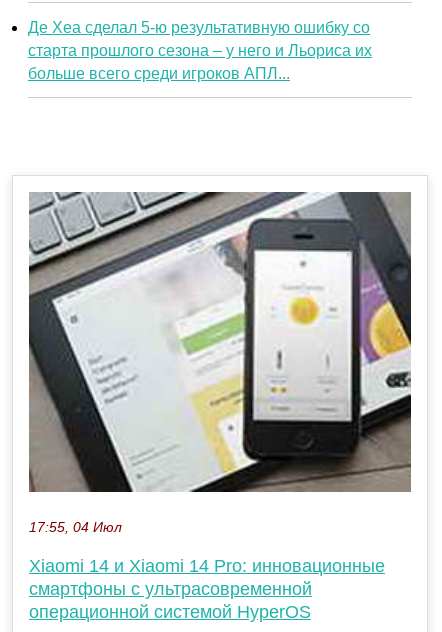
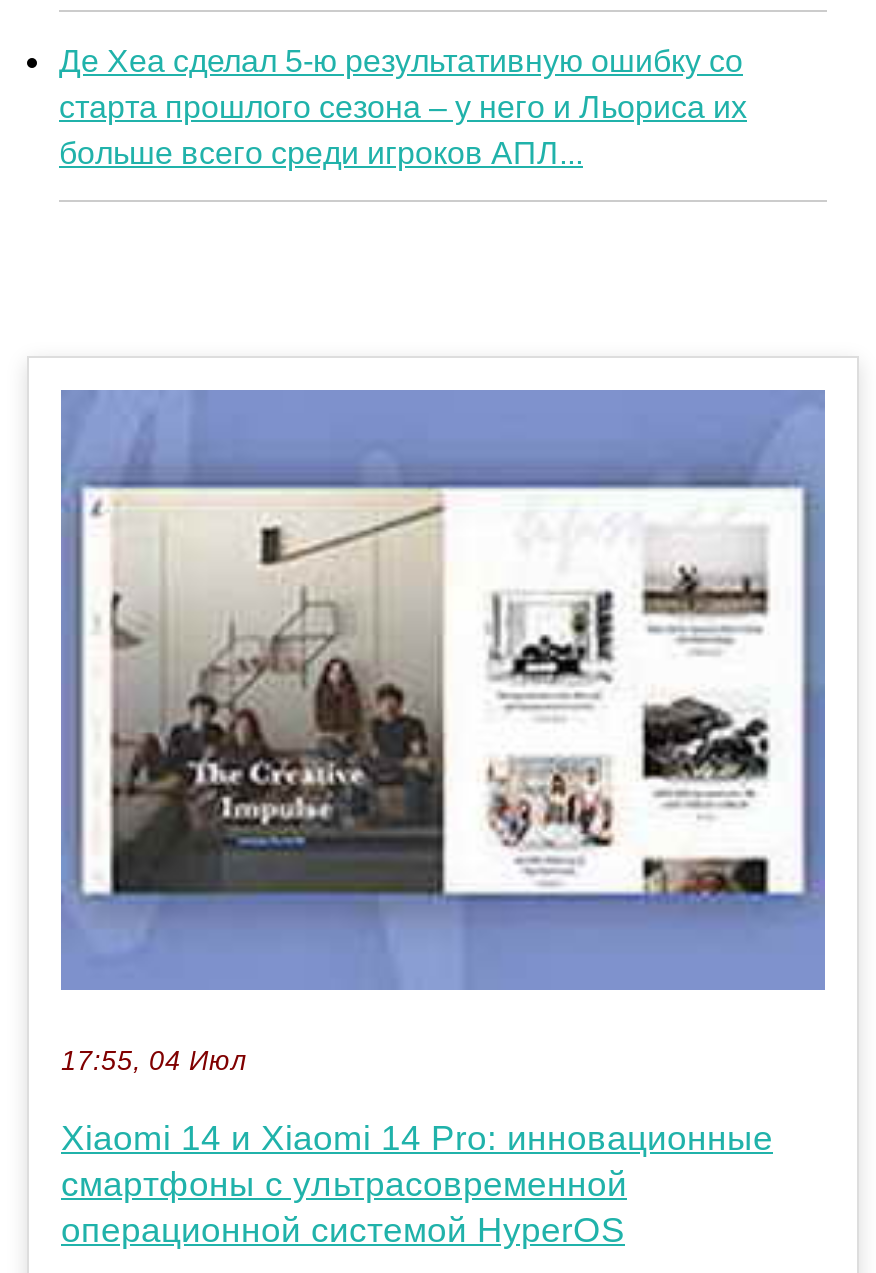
- [image]
+ [image]
